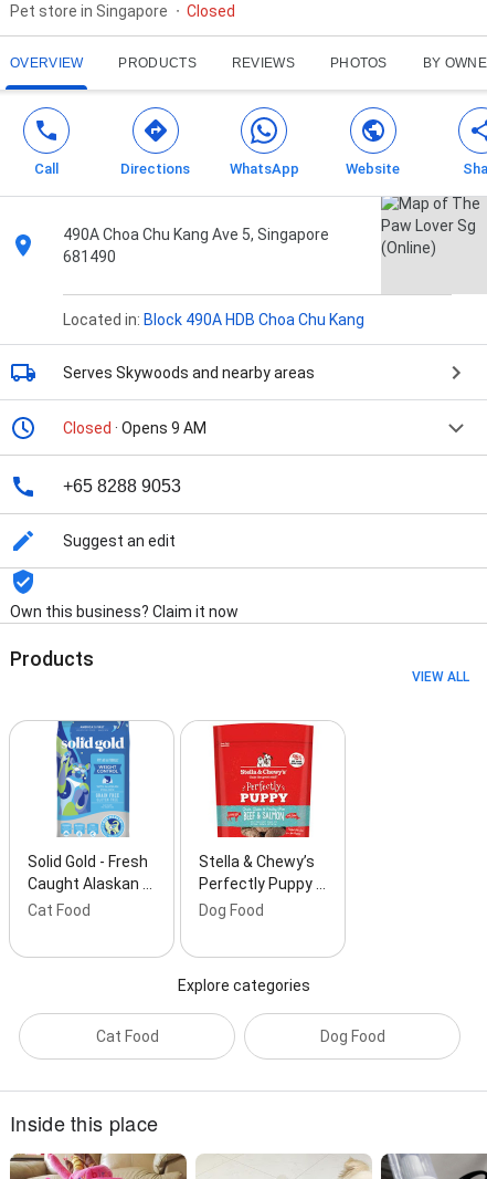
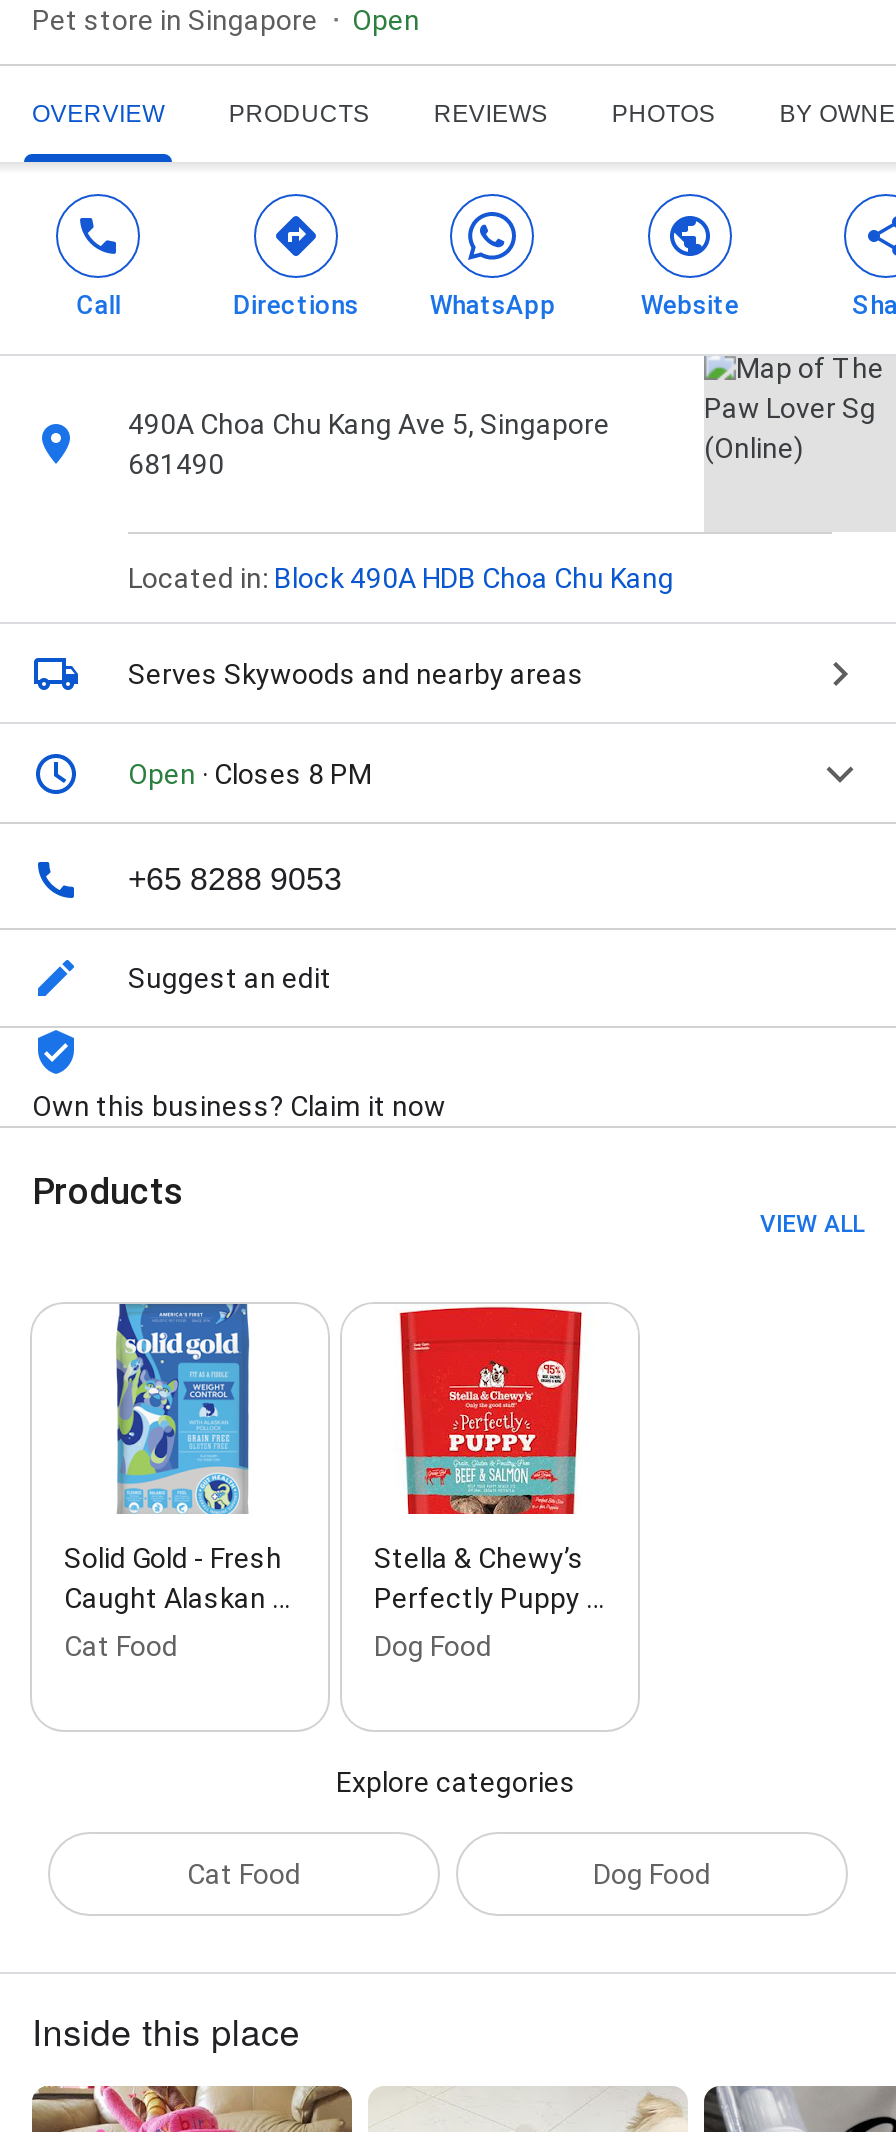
- Closed
+ Open

- Closed · Opens 9 AM
+ Open · Closes 8 PM
